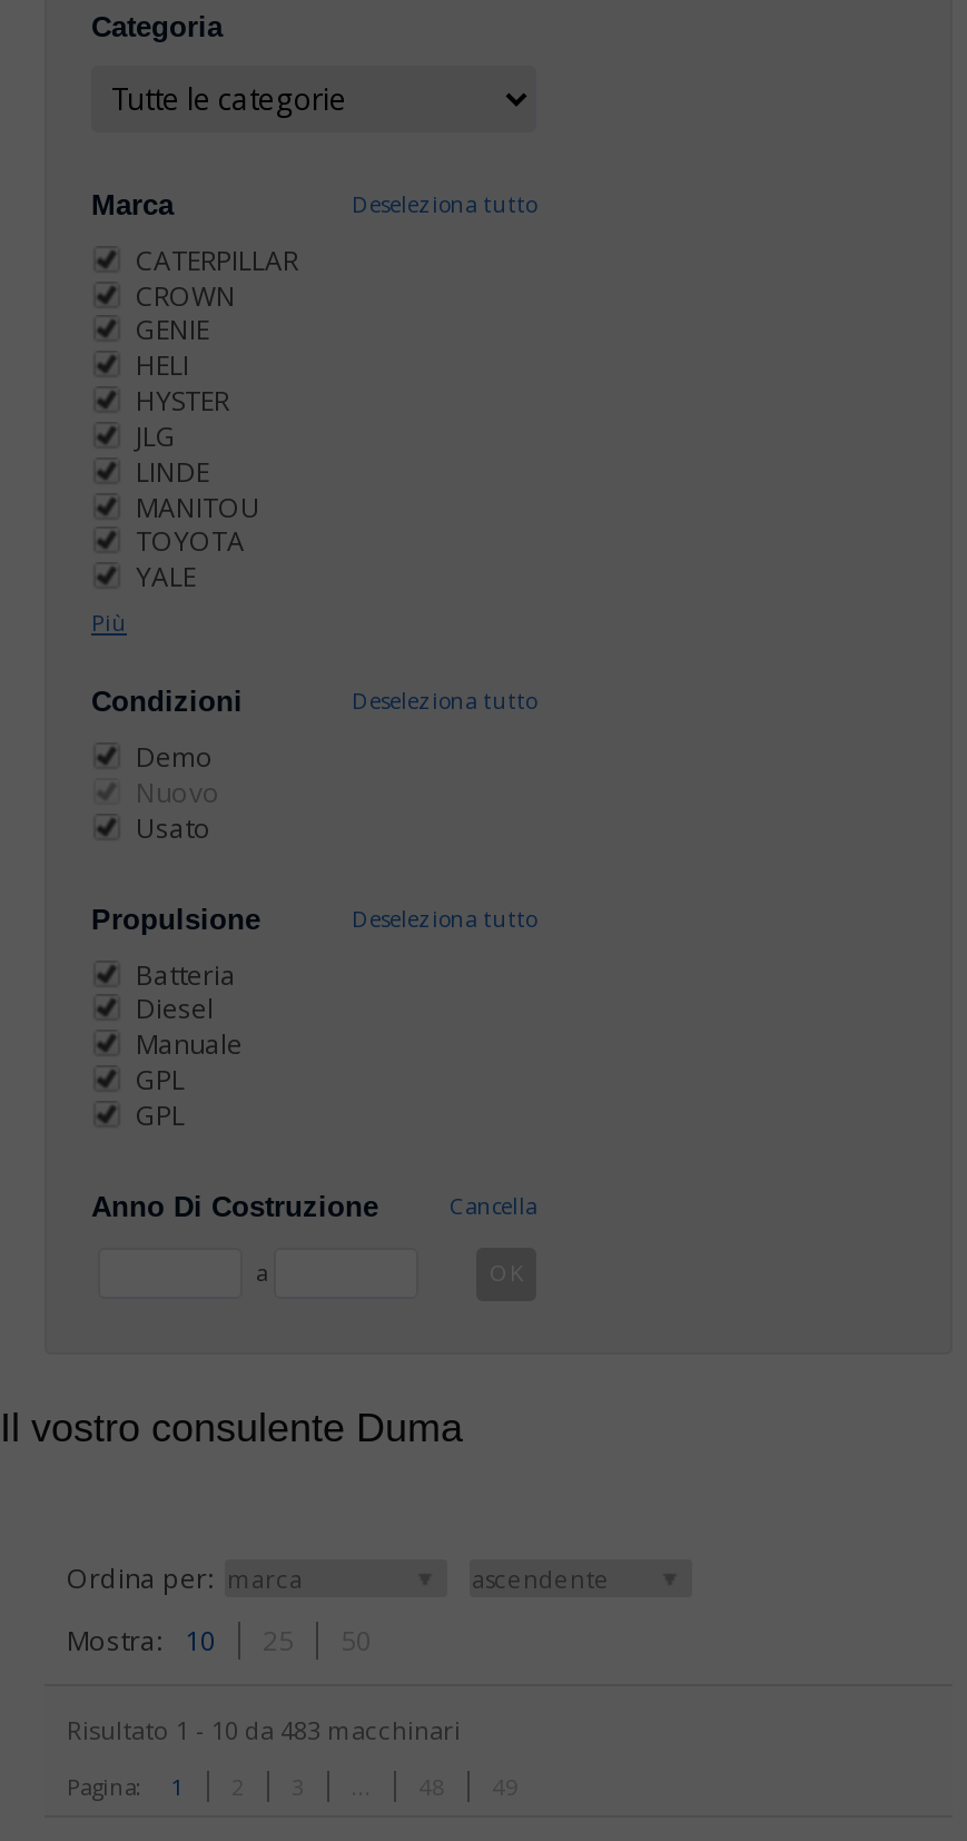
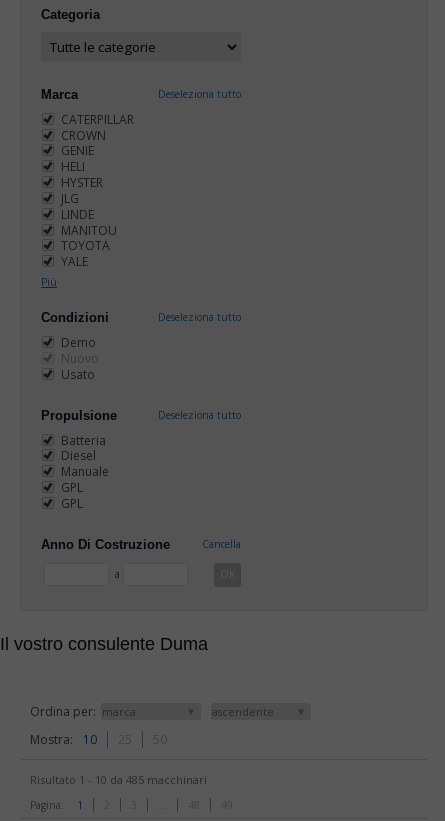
- Risultato 1 - 10 da 483 macchinari
+ Risultato 1 - 10 da 485 macchinari
